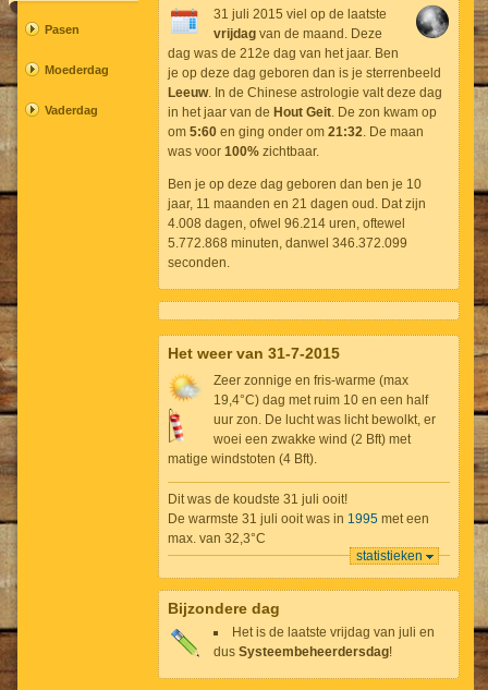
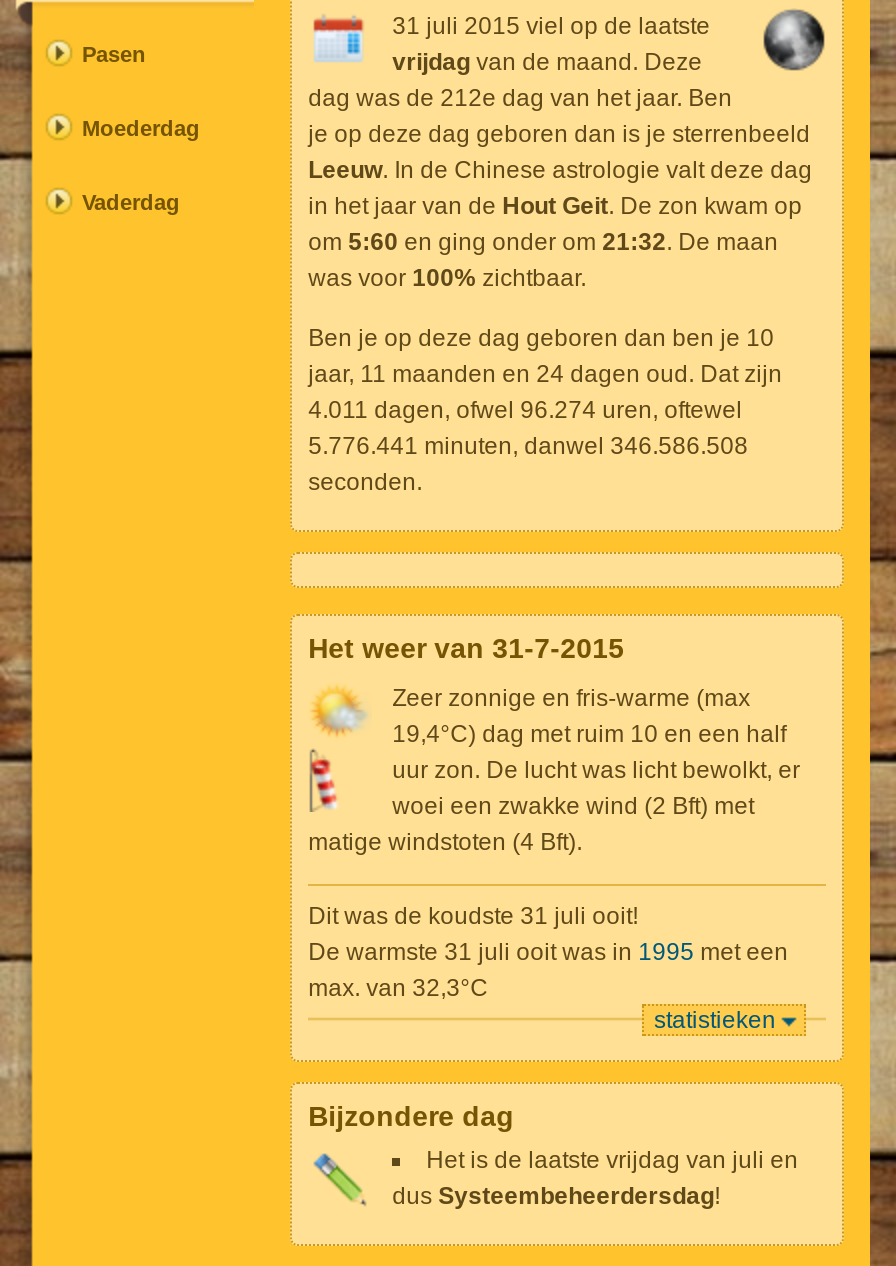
- jaar, 11 maanden en 21 dagen oud. Dat zijn
+ jaar, 11 maanden en 24 dagen oud. Dat zijn

- 4.008 dagen, ofwel 96.214 uren, oftewel
+ 4.011 dagen, ofwel 96.274 uren, oftewel

- 5.772.868 minuten, danwel 346.372.099
+ 5.776.441 minuten, danwel 346.586.508
